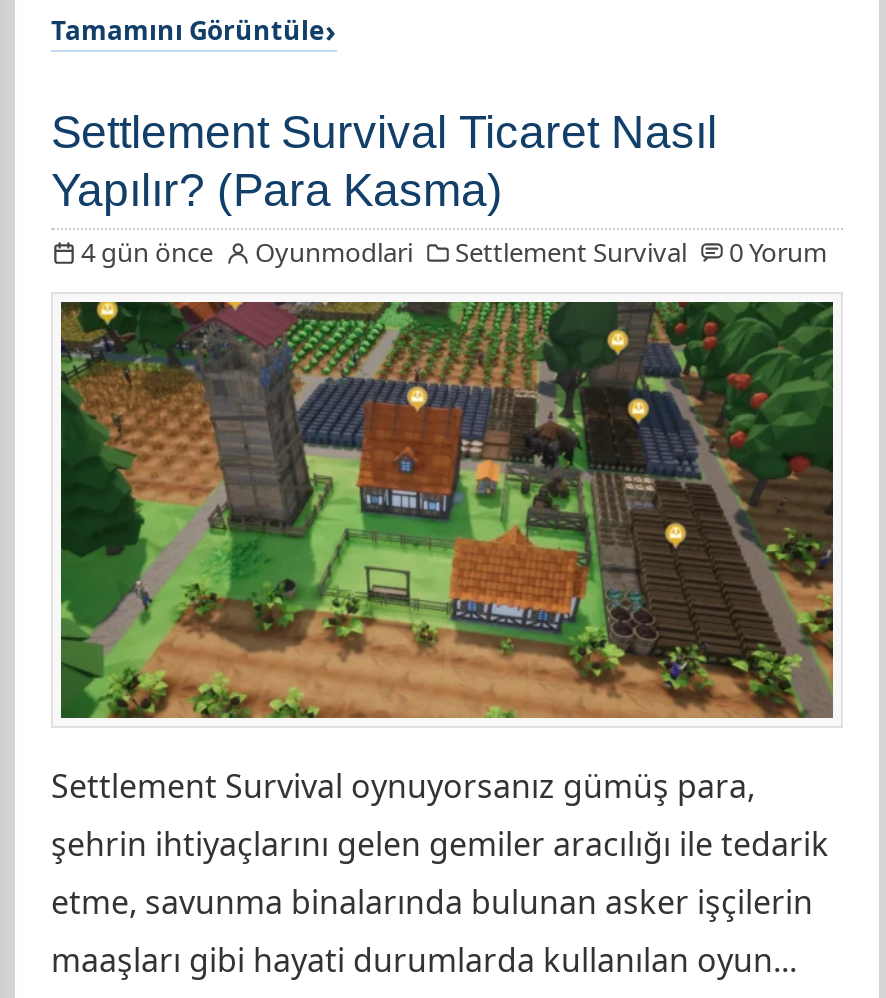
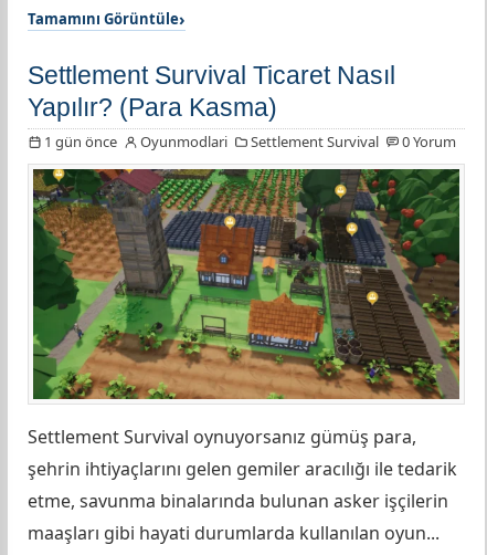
- 4 gün önce Oyunmodlari Settlement Survival 0 Yorum
+ 1 gün önce Oyunmodlari Settlement Survival 0 Yorum
